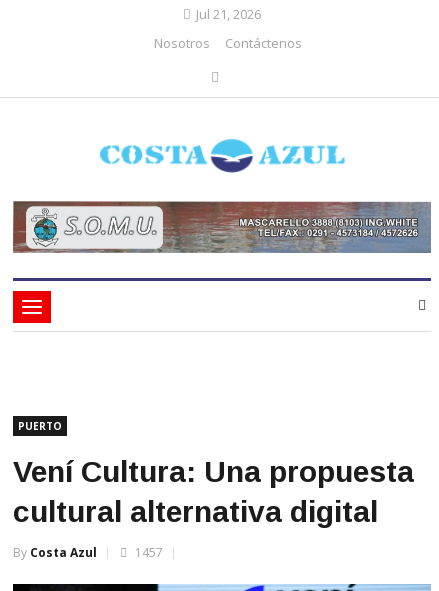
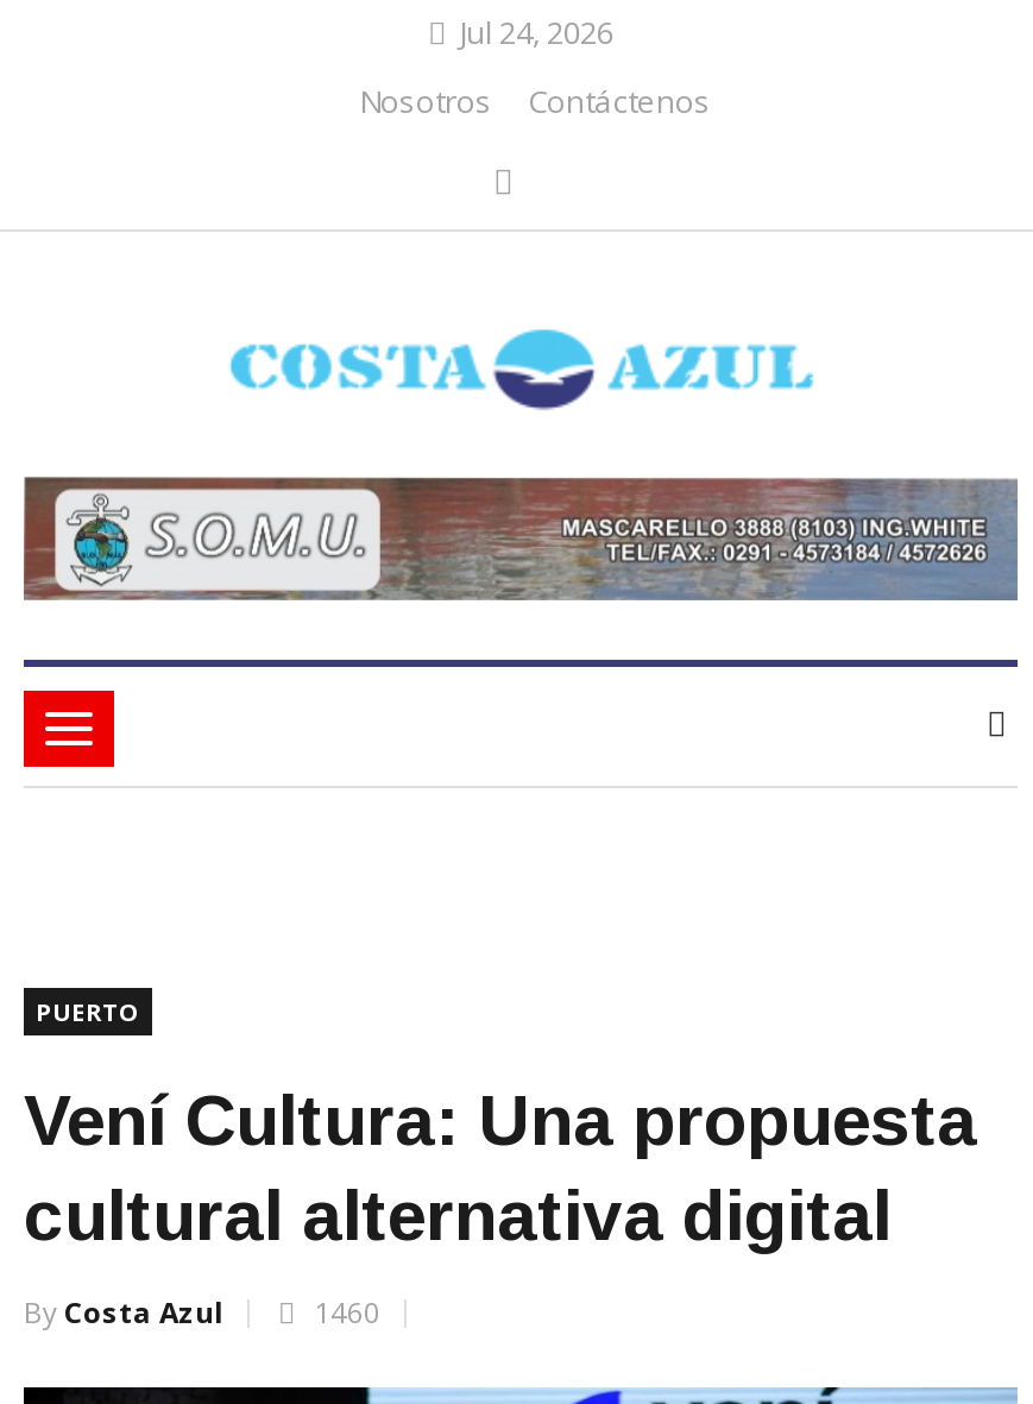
- Jul 21, 2026
+ Jul 24, 2026

- 1457
+ 1460
